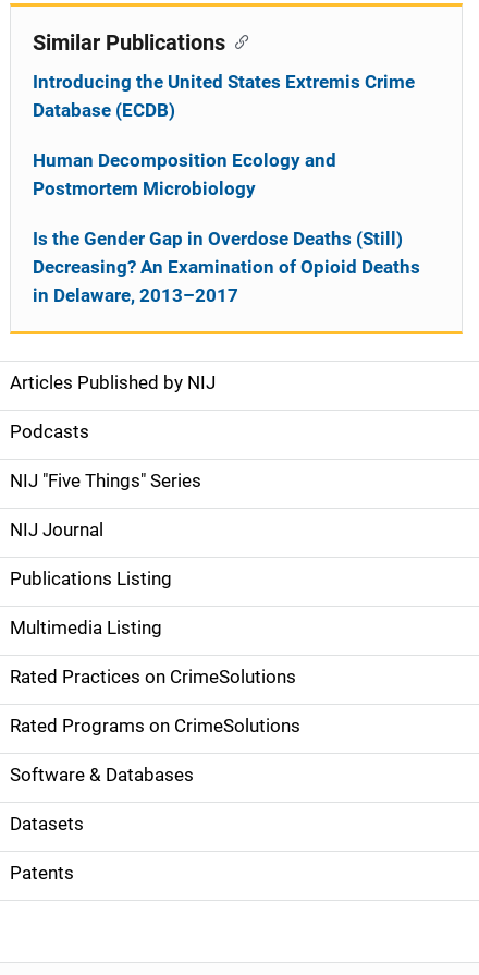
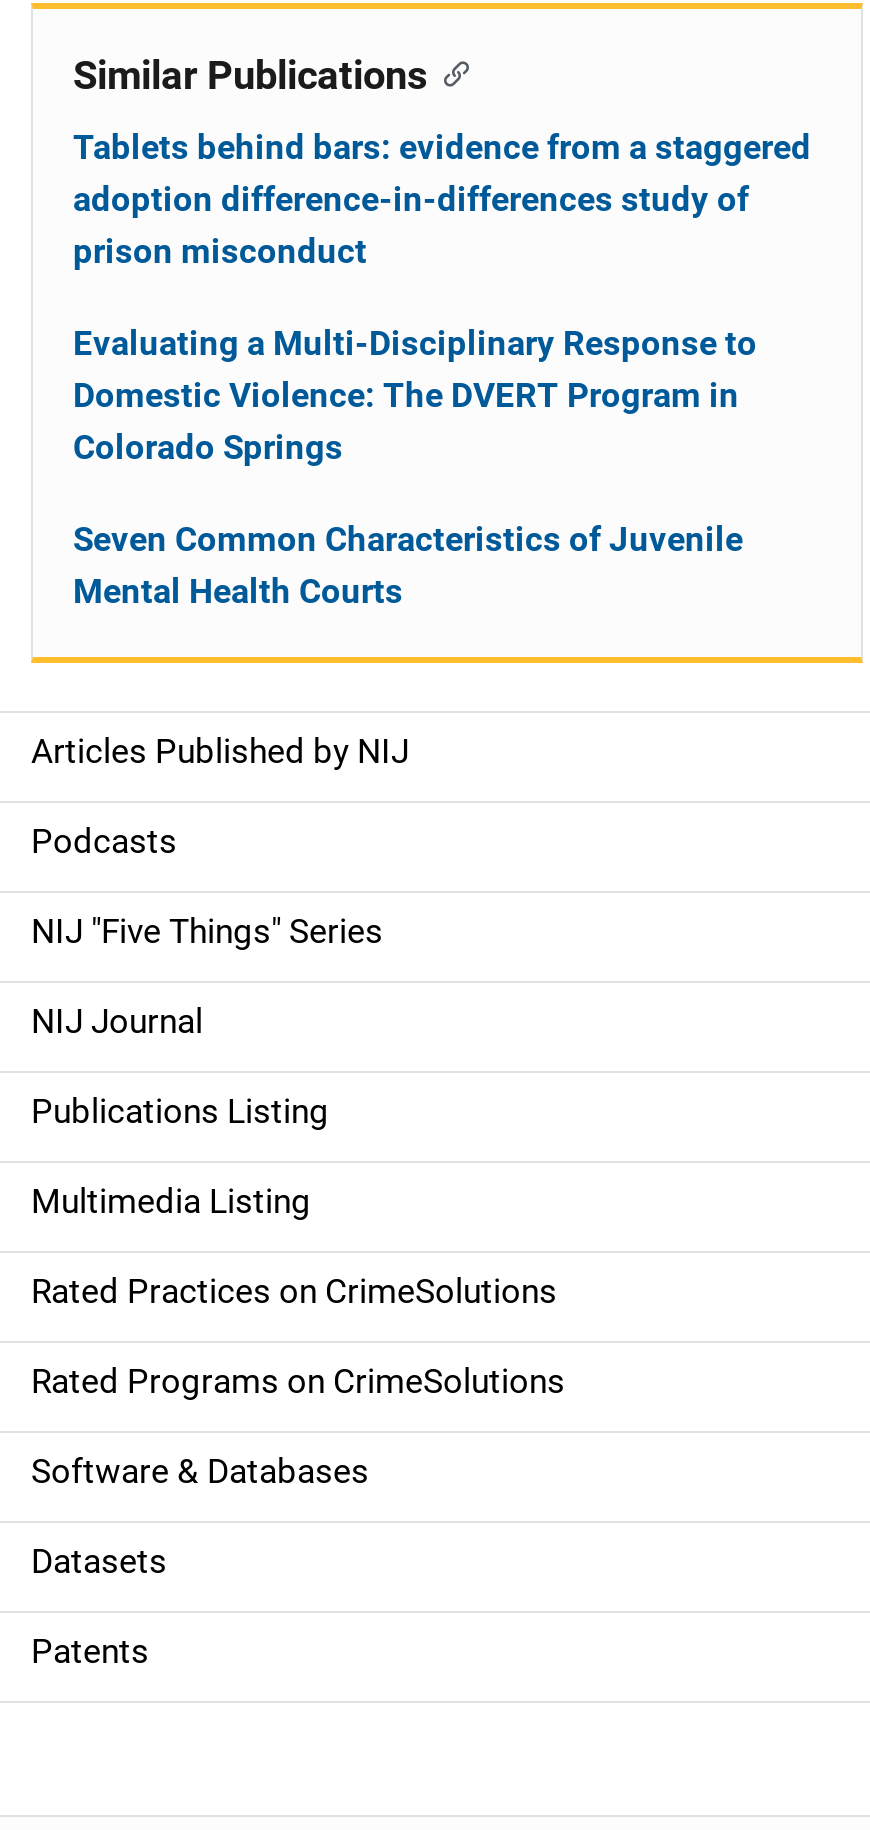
- Introducing the United States Extremis Crime
- Database (ECDB)
+ Tablets behind bars: evidence from a staggered
+ adoption difference-in-differences study of
+ prison misconduct

- Human Decomposition Ecology and
- Postmortem Microbiology
+ Evaluating a Multi-Disciplinary Response to
+ Domestic Violence: The DVERT Program in
+ Colorado Springs

- Is the Gender Gap in Overdose Deaths (Still)
- Decreasing? An Examination of Opioid Deaths
- in Delaware, 2013–2017
+ Seven Common Characteristics of Juvenile
+ Mental Health Courts
